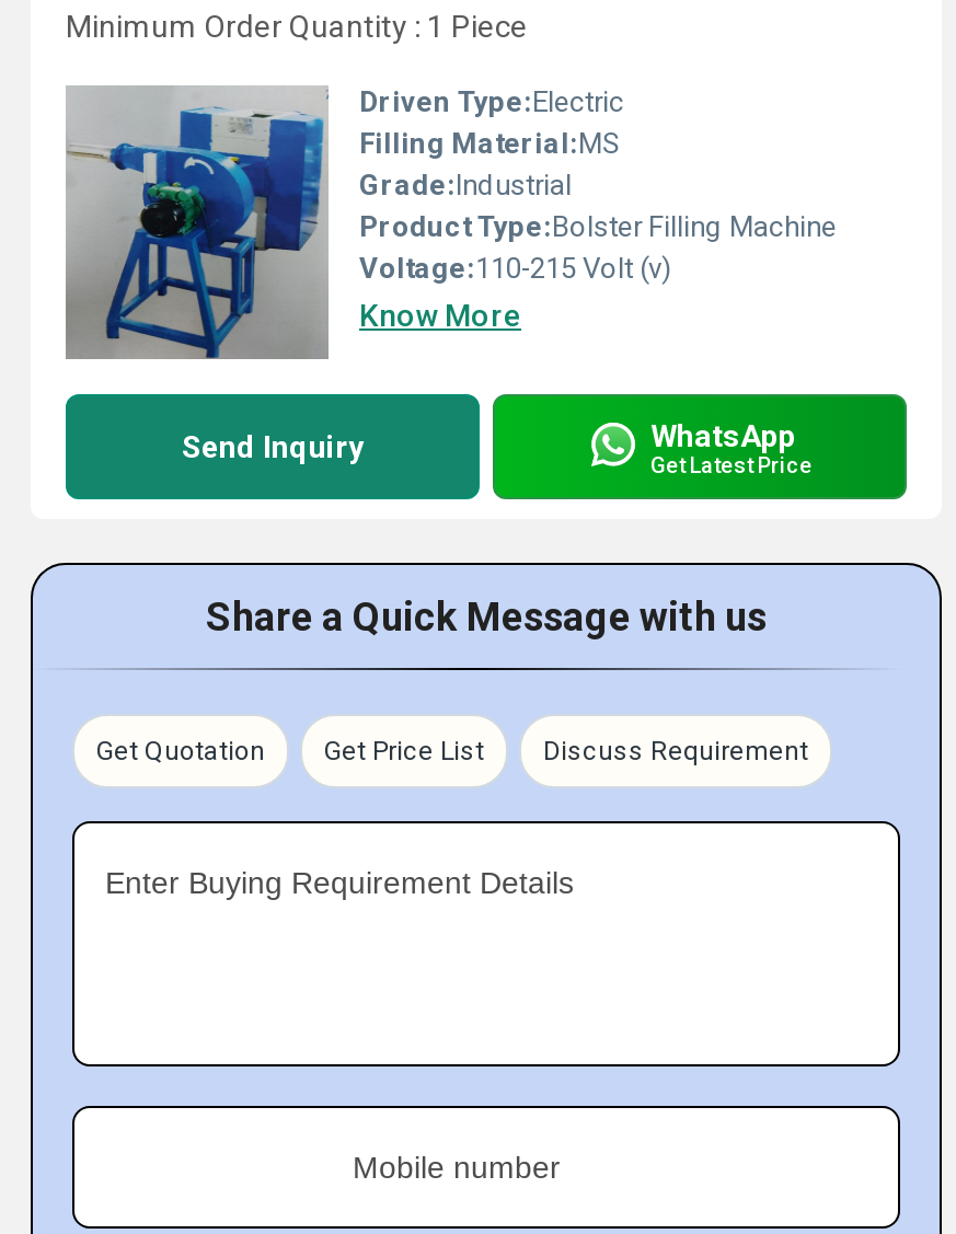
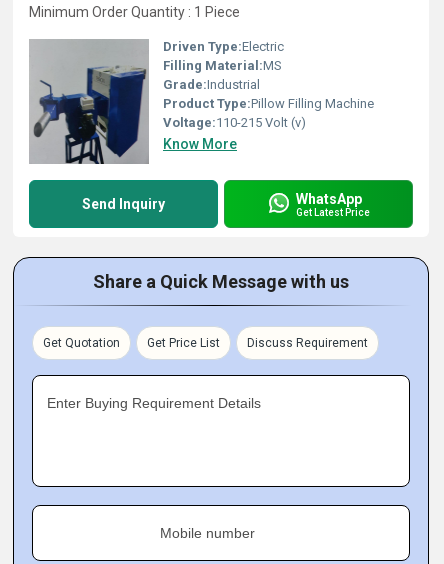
- [image]
- Product Type:Bolster Filling Machine
+ [image]
+ Product Type:Pillow Filling Machine
